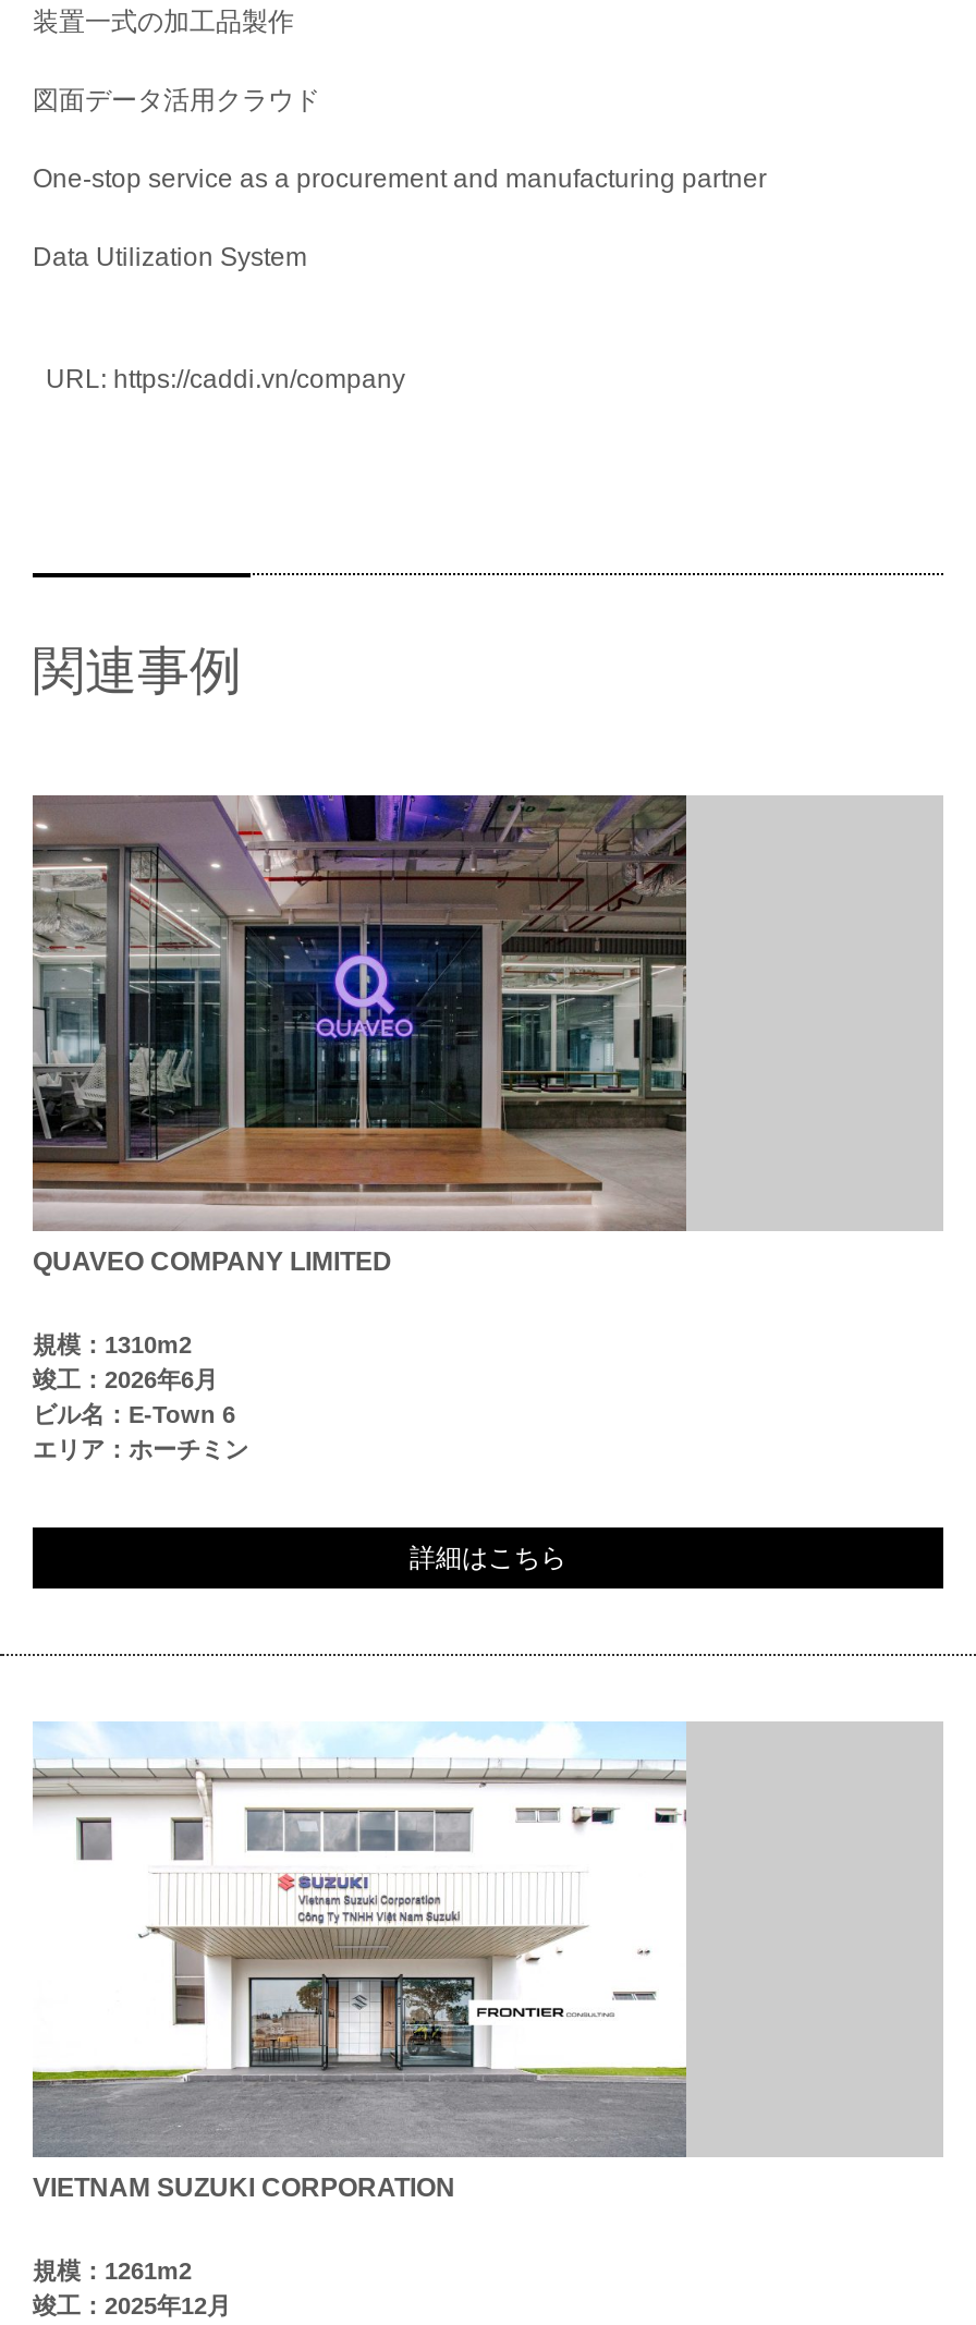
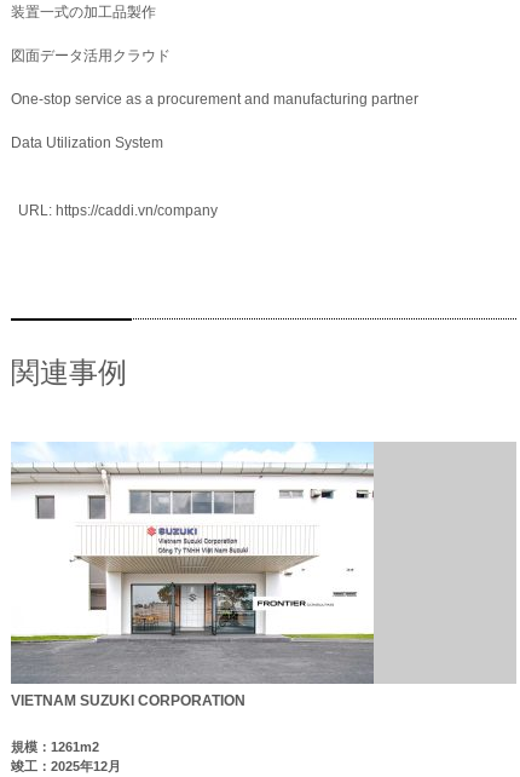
- [image]
- QUAVEO COMPANY LIMITED
- 規模：1310m2
- 竣工：2026年6月
- ビル名：E-Town 6
- エリア：ホーチミン

- 詳細はこちら
